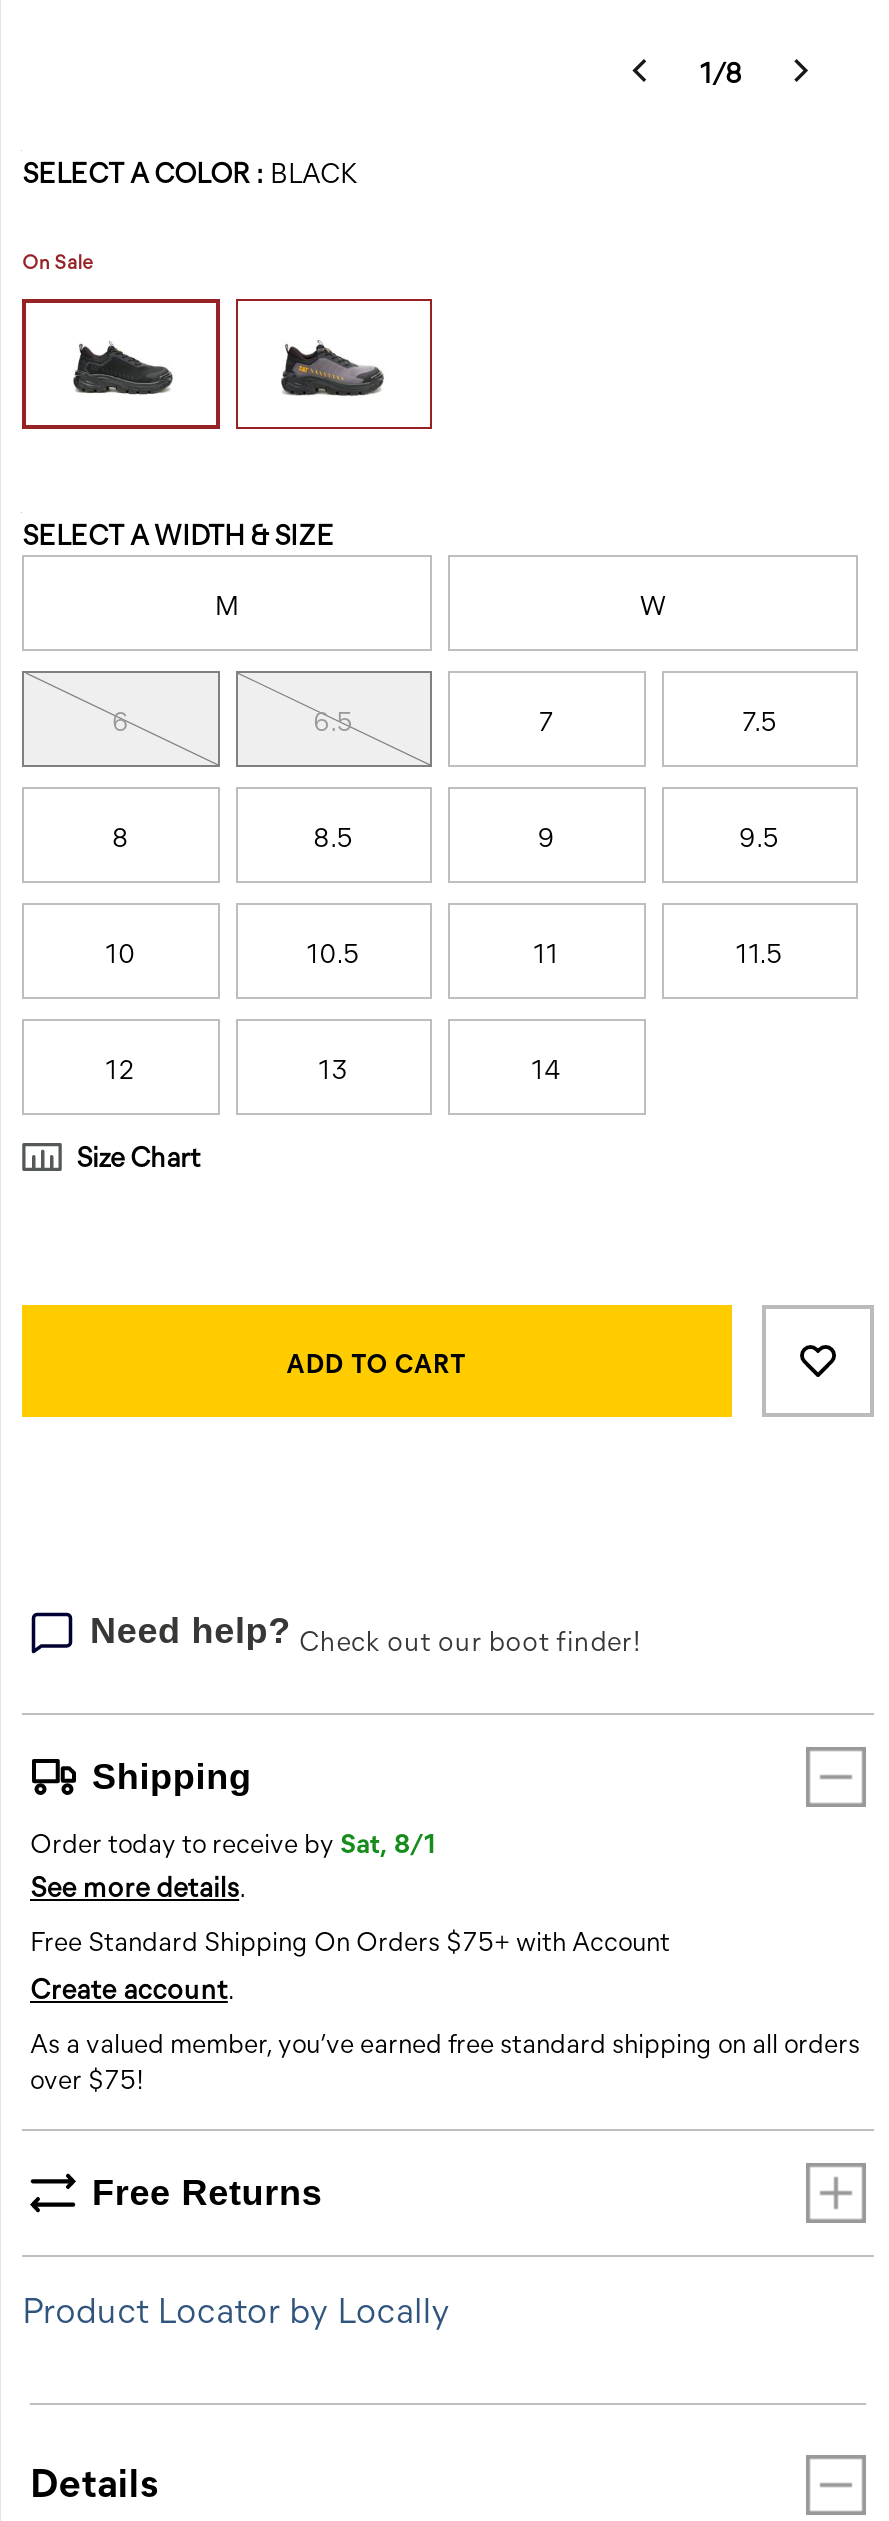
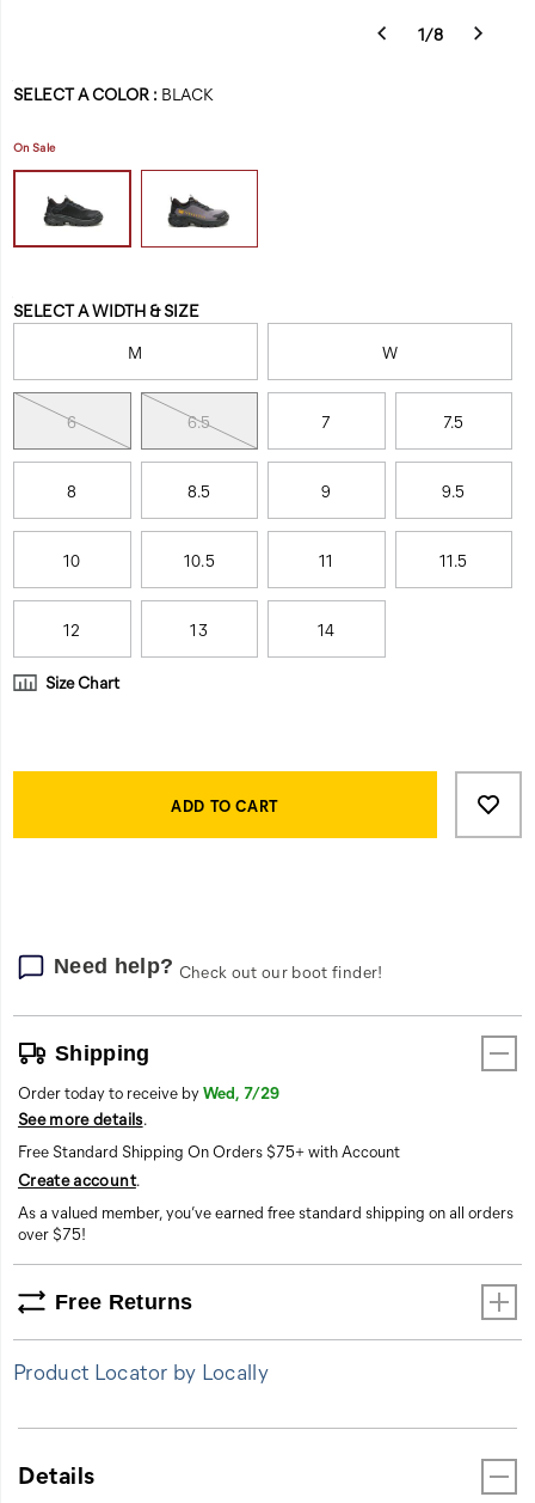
- Order today to receive by Sat, 8/1
+ Order today to receive by Wed, 7/29
